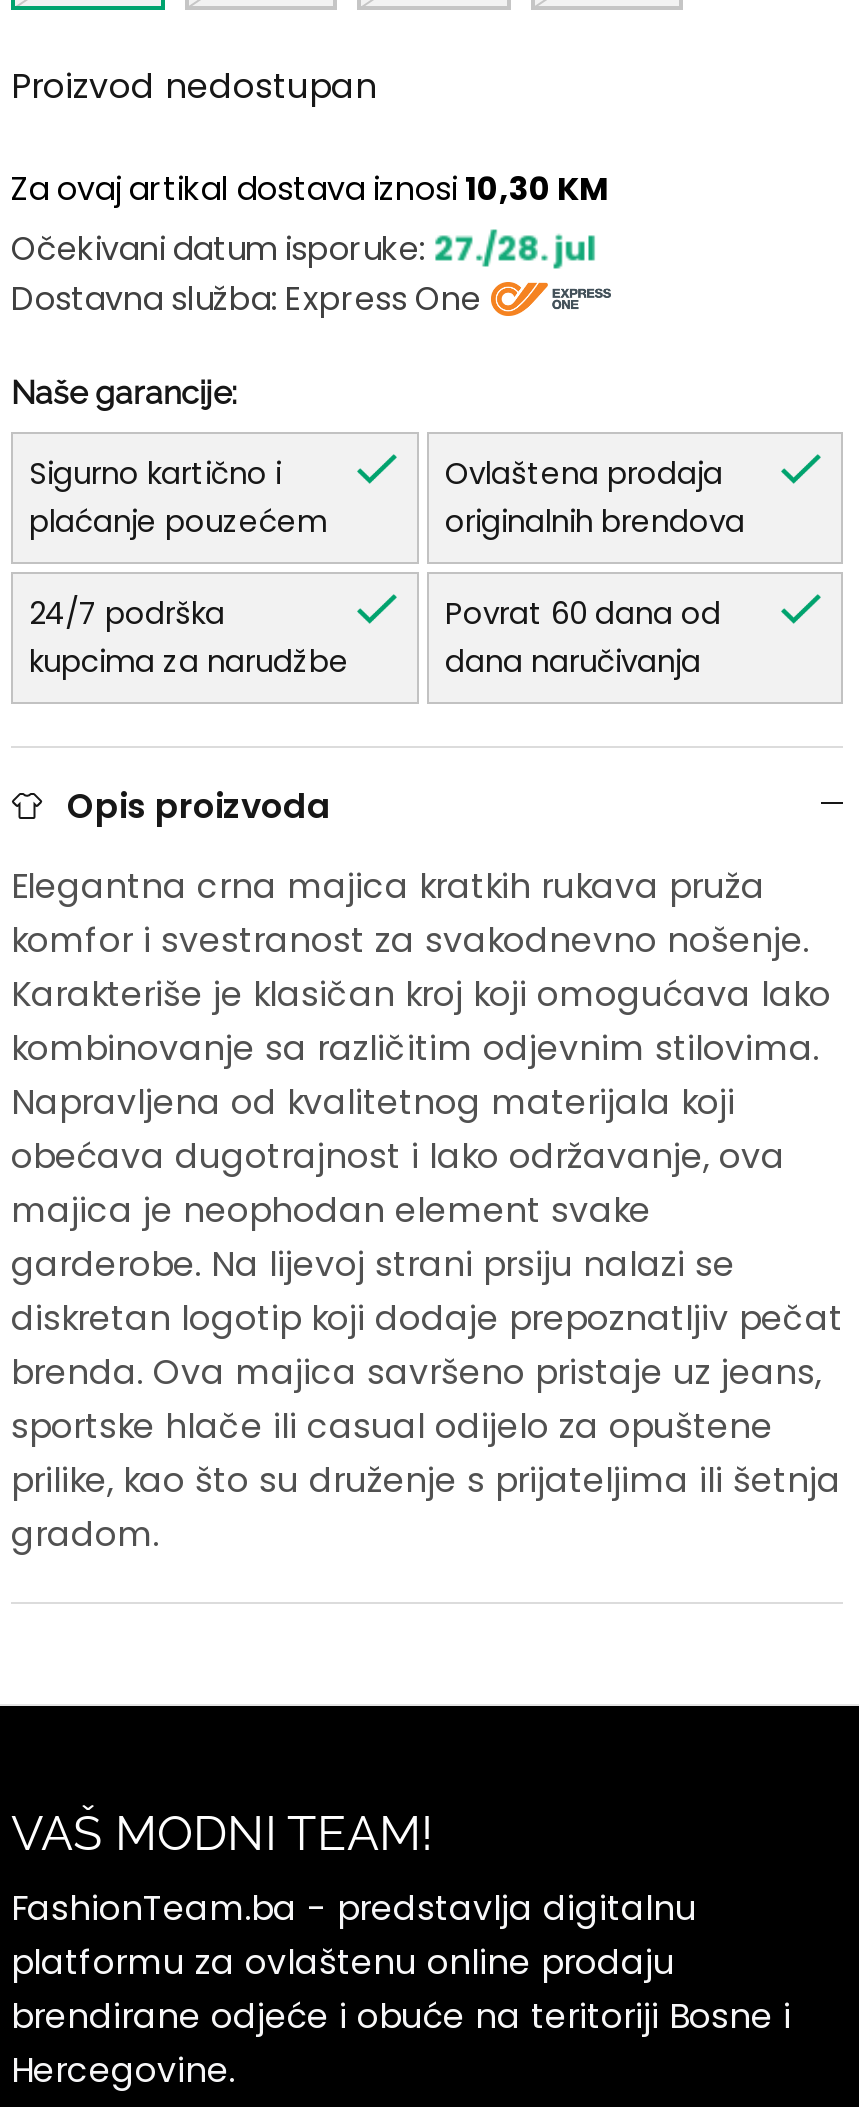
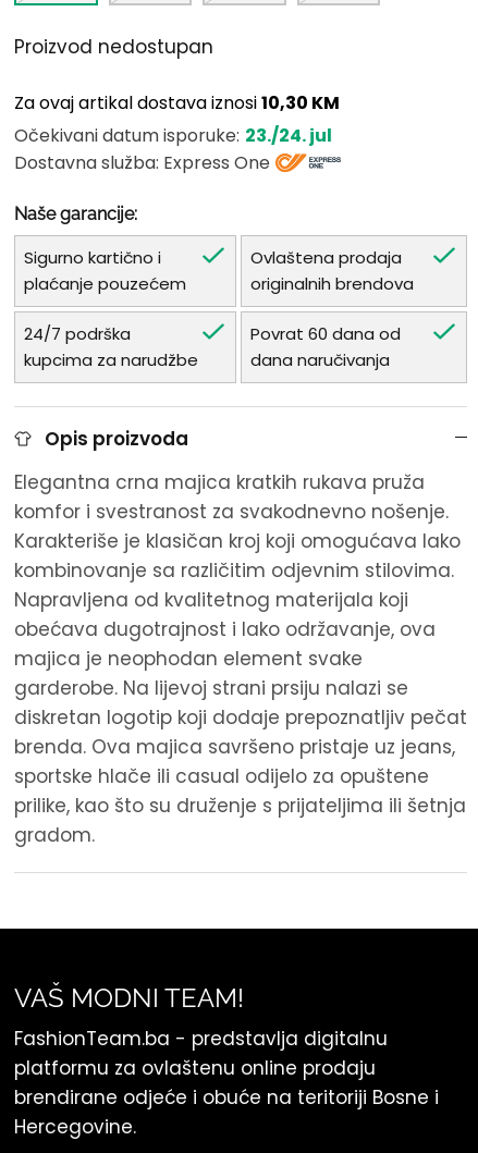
- Očekivani datum isporuke: 27./28. jul
+ Očekivani datum isporuke: 23./24. jul
